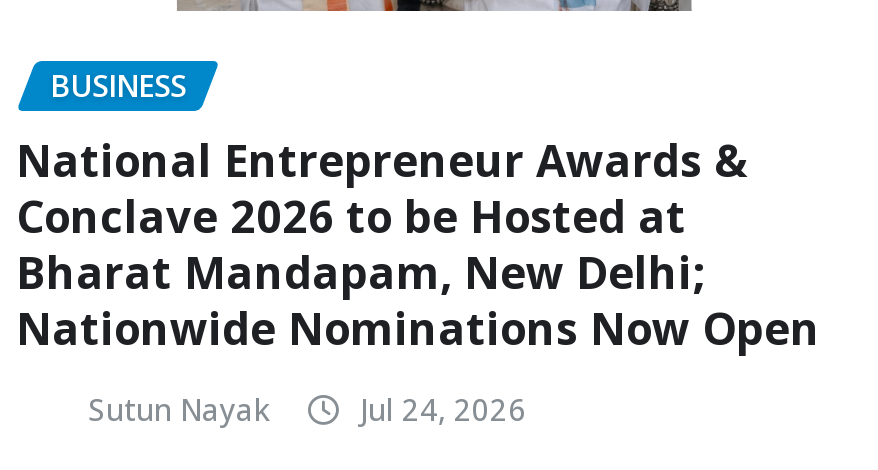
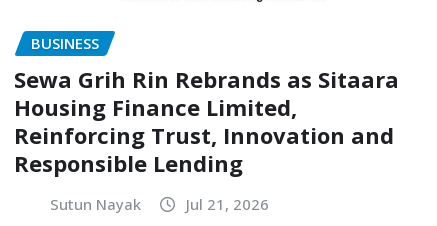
- National Entrepreneur Awards &
- Conclave 2026 to be Hosted at
- Bharat Mandapam, New Delhi;
- Nationwide Nominations Now Open
+ Sewa Grih Rin Rebrands as Sitaara
+ Housing Finance Limited,
+ Reinforcing Trust, Innovation and
+ Responsible Lending

- Jul 24, 2026
+ Jul 21, 2026
